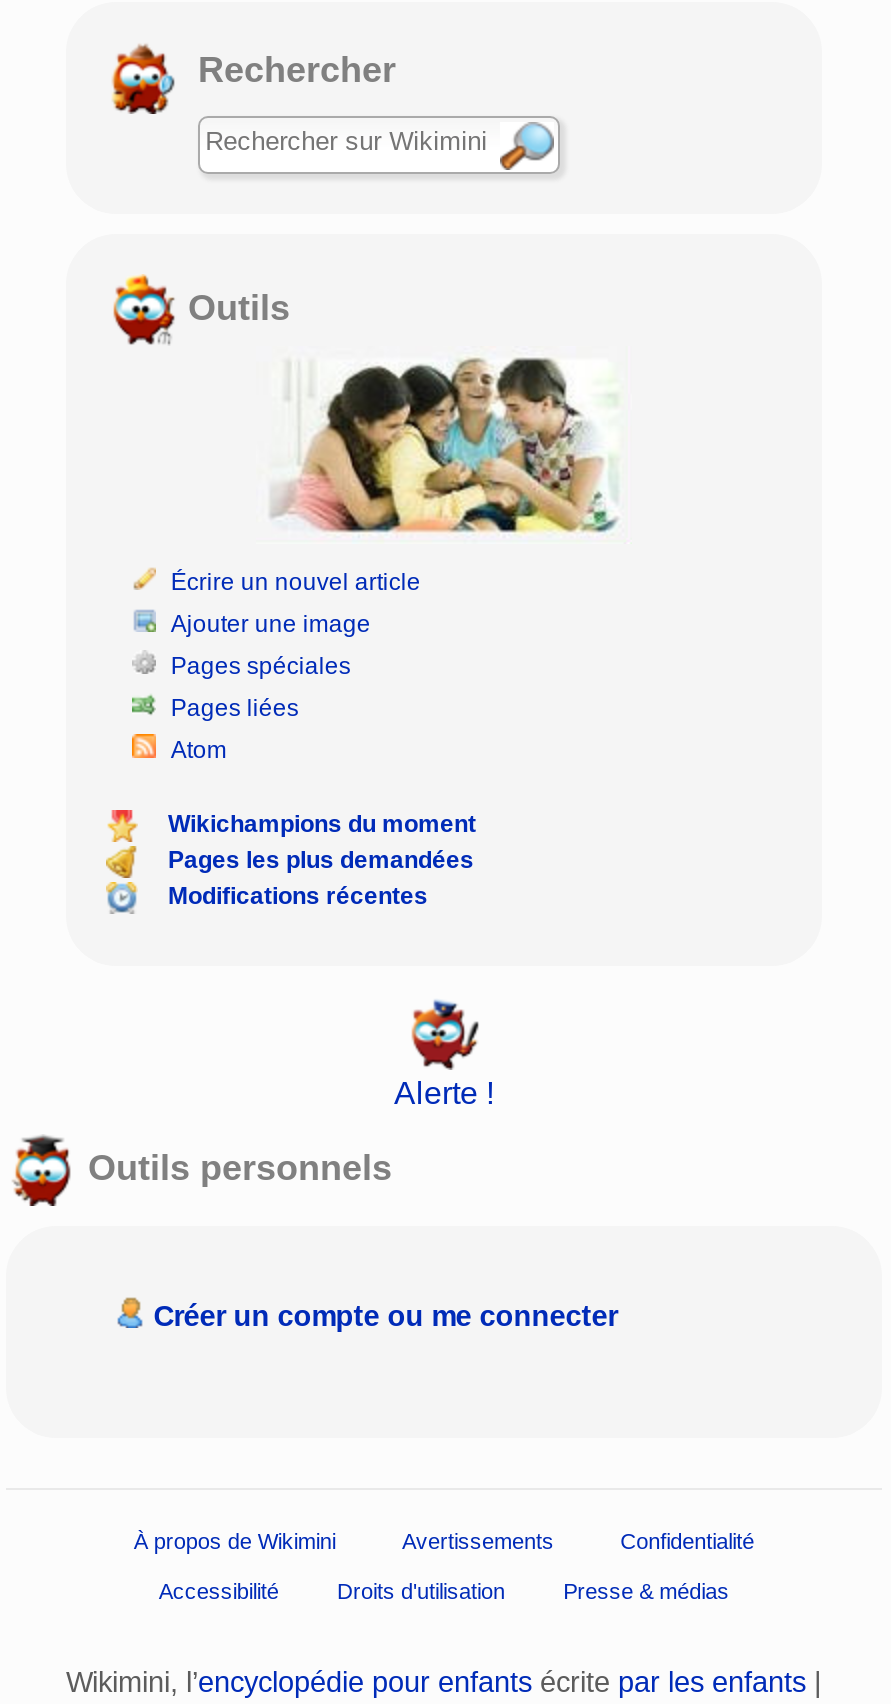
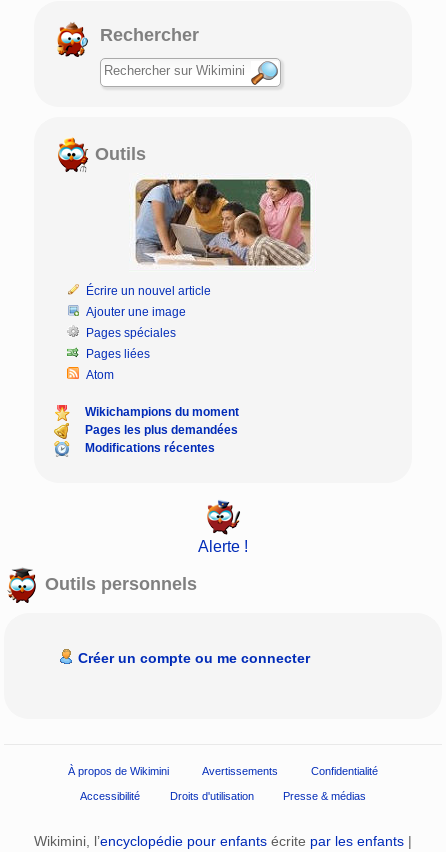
- [image]
+ [image]
